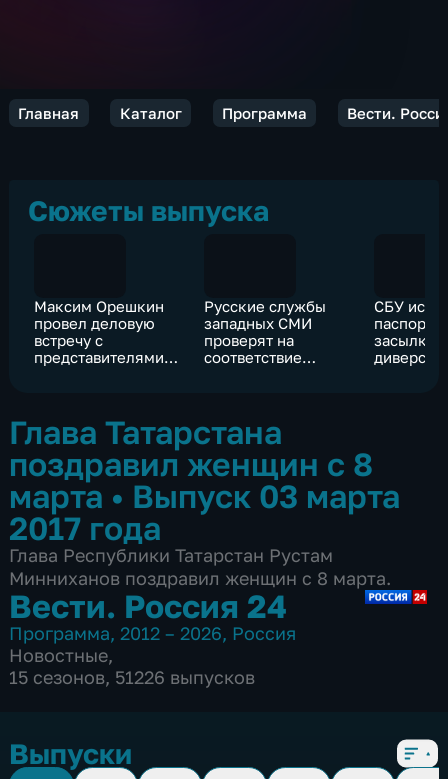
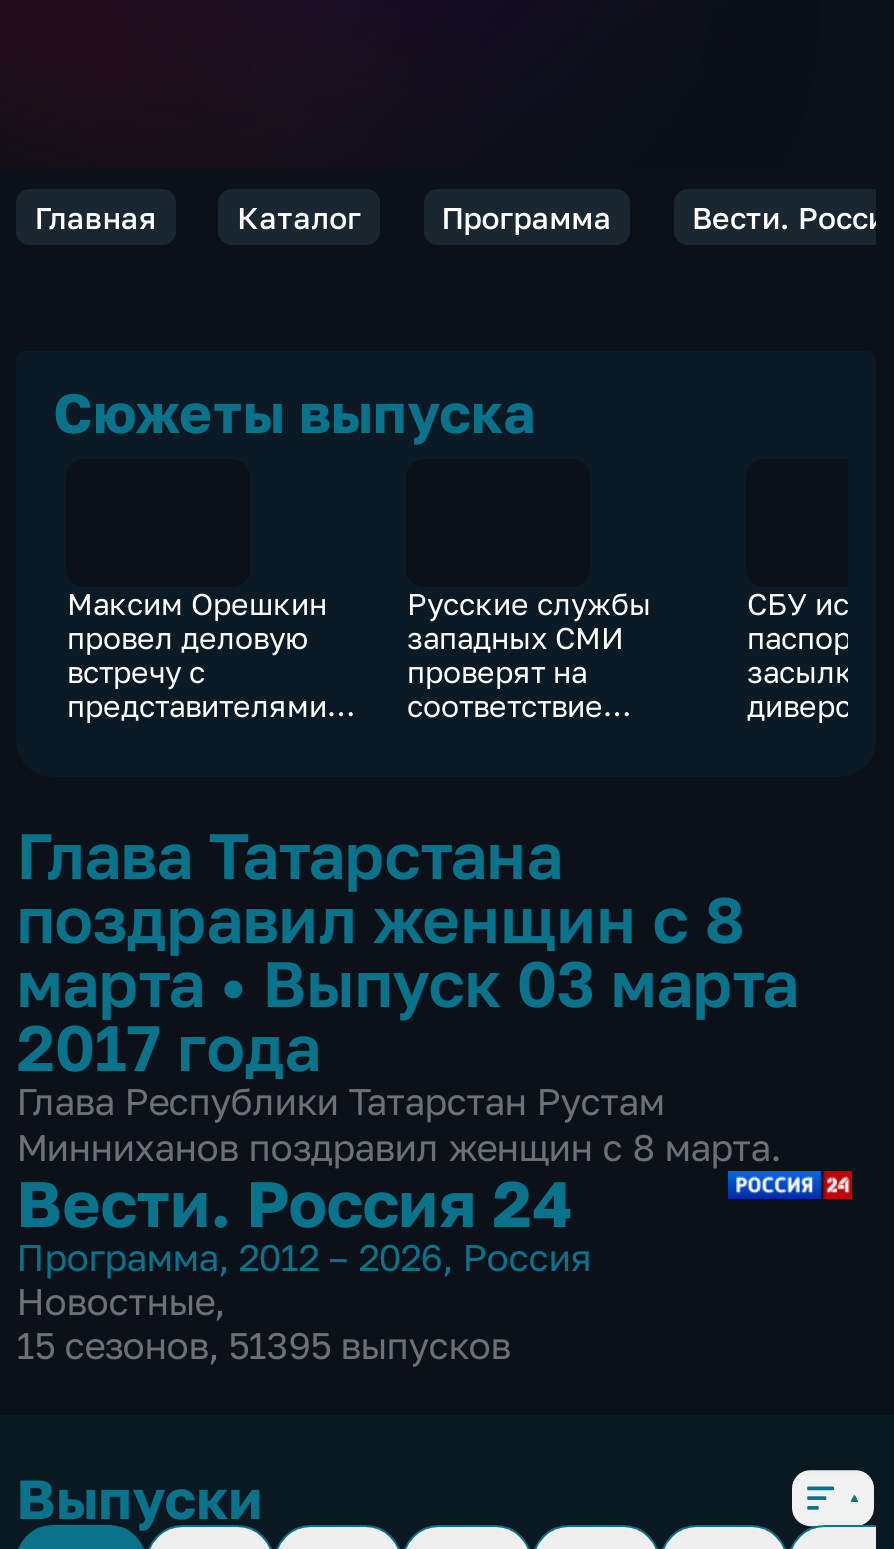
- 15 сезонов, 51226 выпусков
+ 15 сезонов, 51395 выпусков
